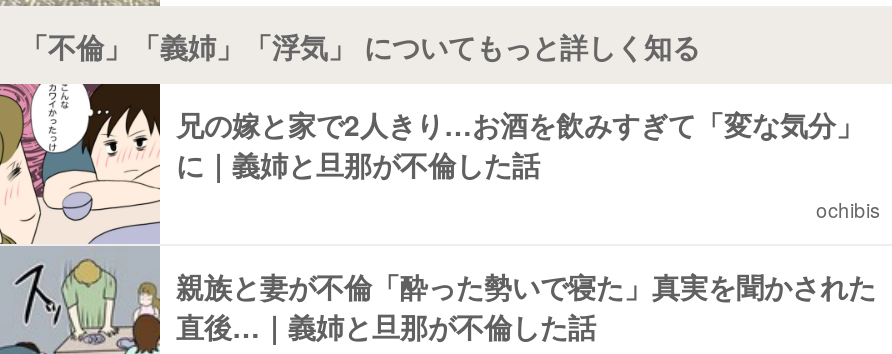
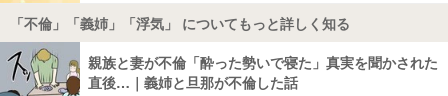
- [image]
- 兄の嫁と家で2人きり…お酒を飲みすぎて「変な気分」
- に｜義姉と旦那が不倫した話
- ochibis
